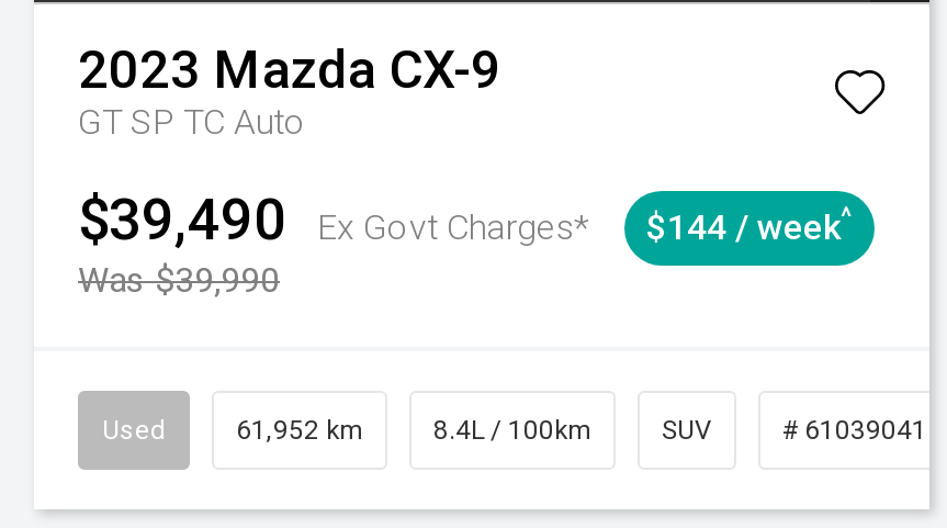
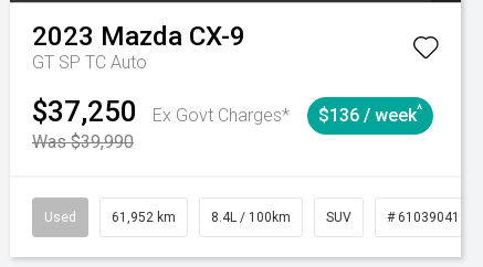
- $39,490
+ $37,250

- $144 / week^
+ $136 / week^
